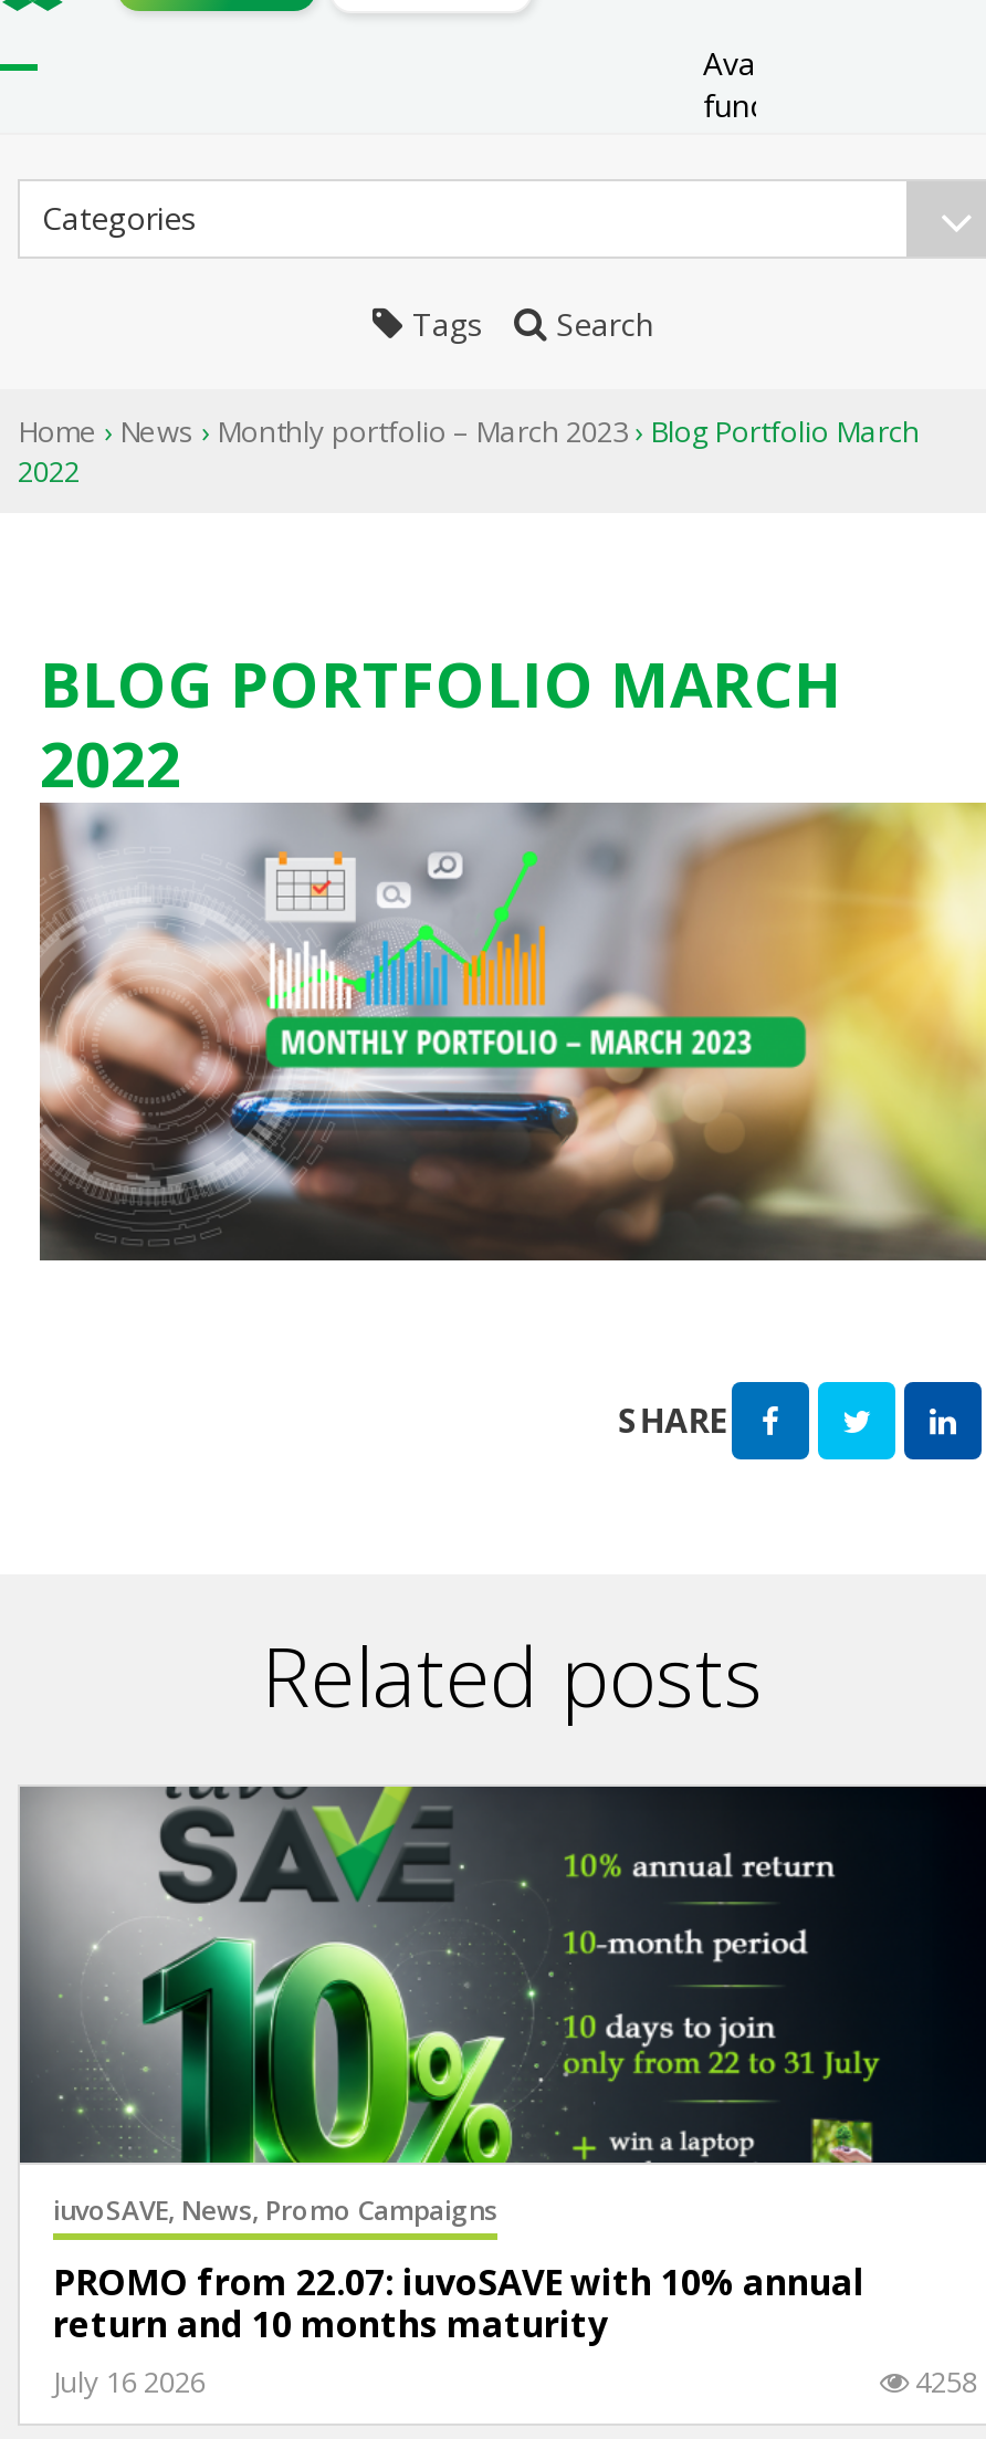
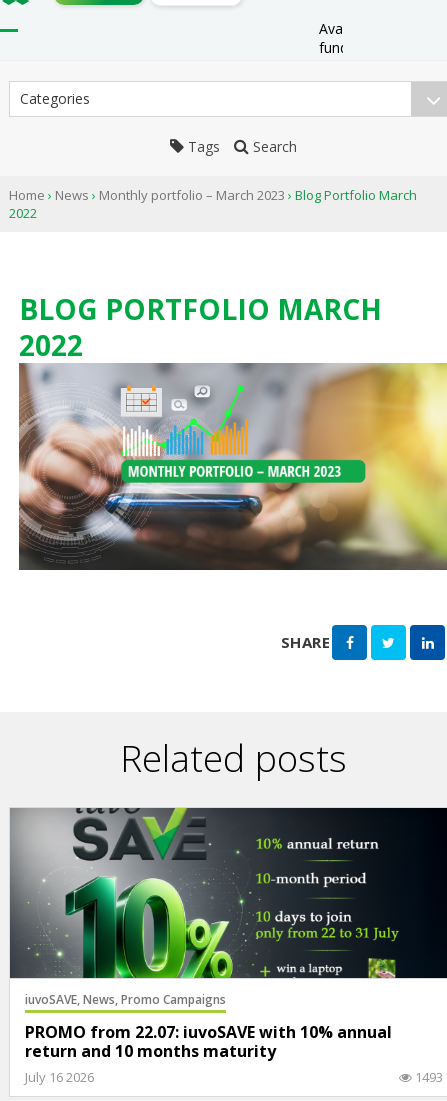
- 4258
+ 1493
